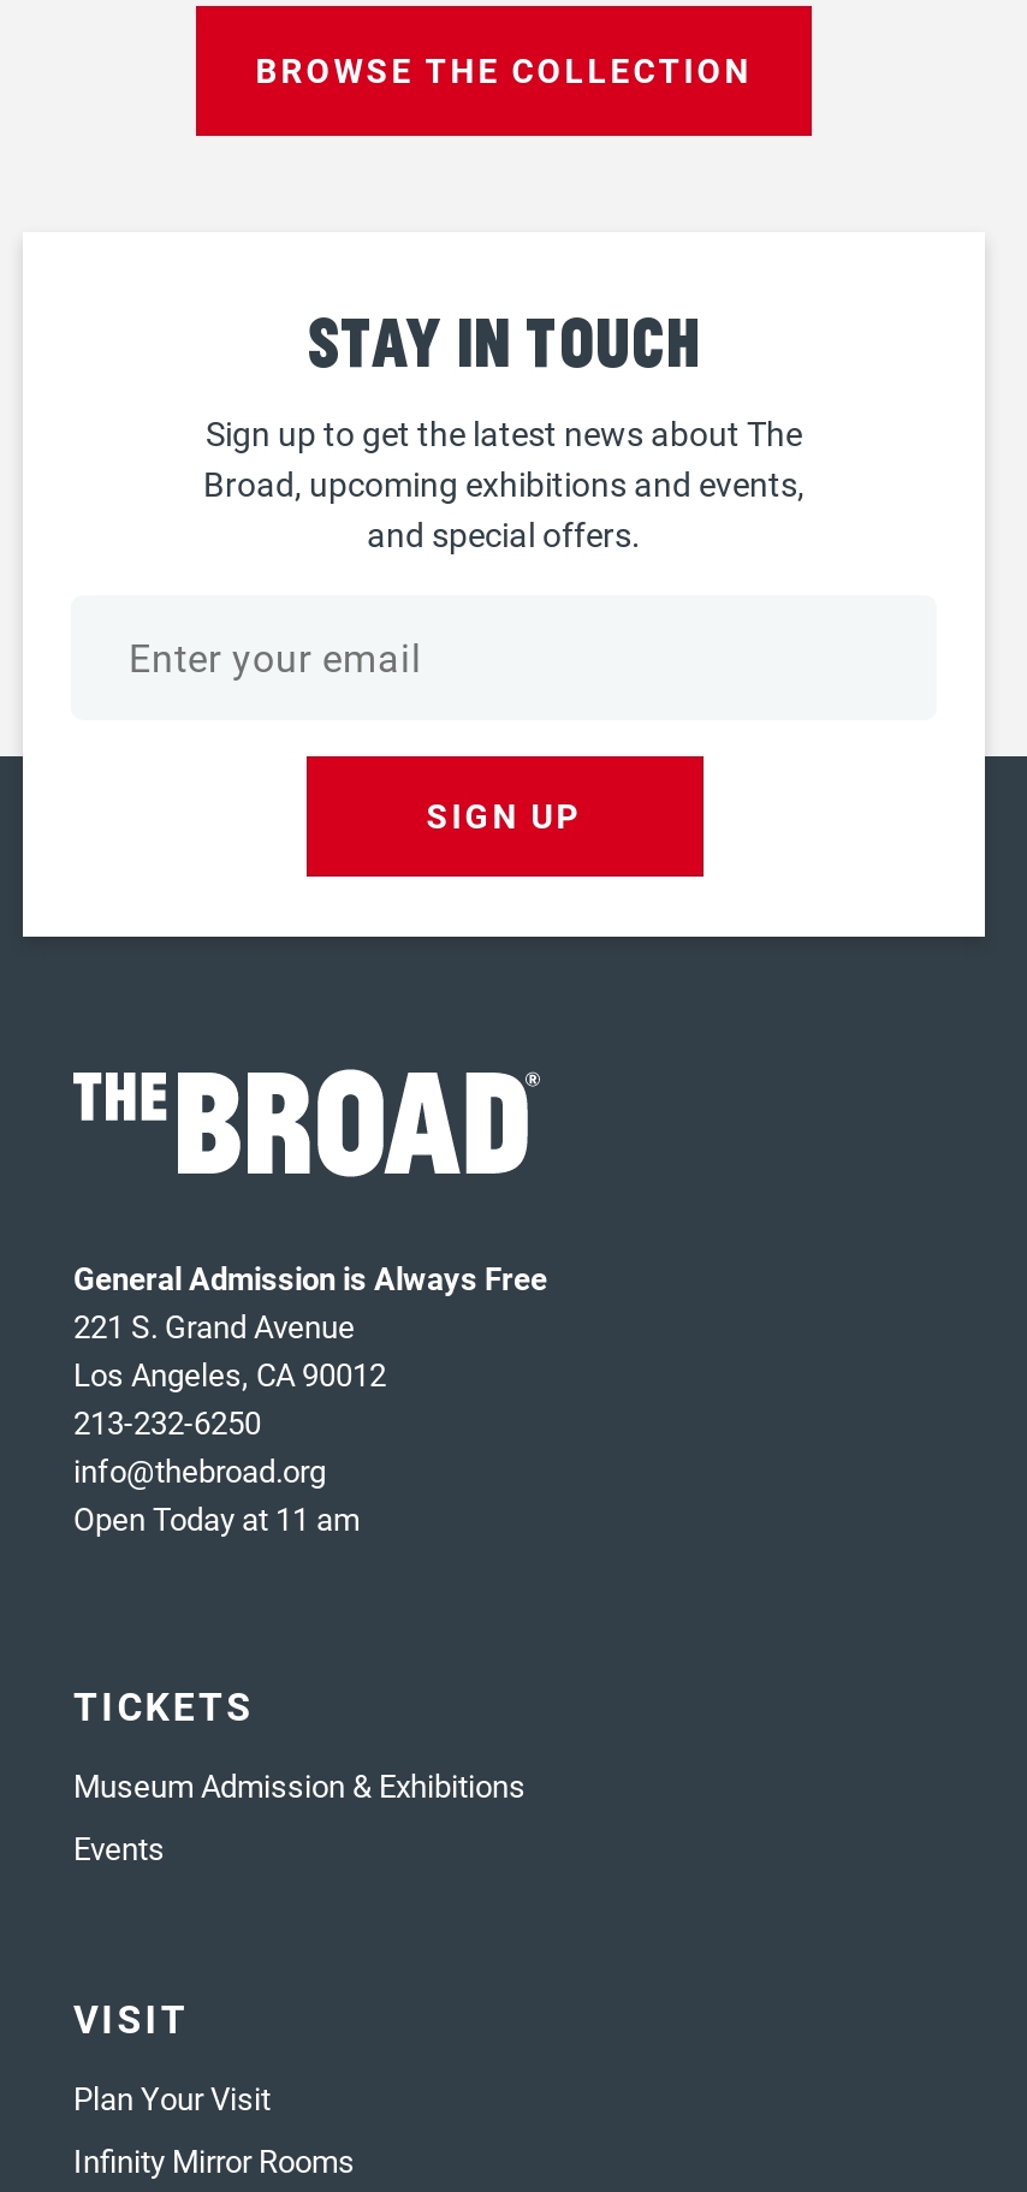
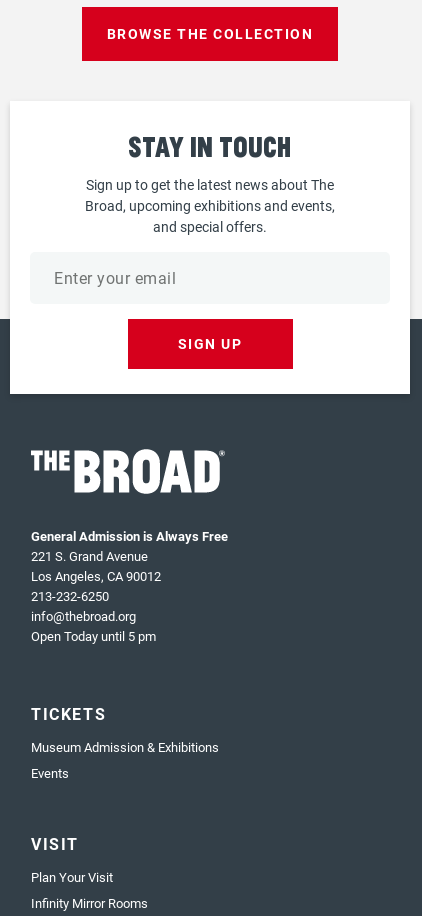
- Open Today at 11 am
+ Open Today until 5 pm
